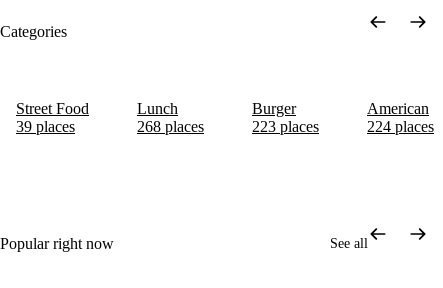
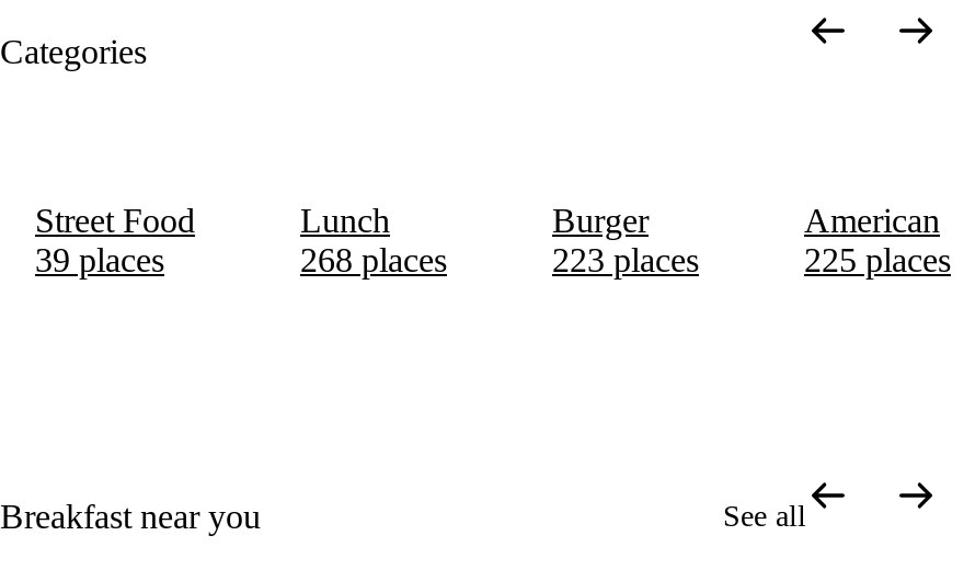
- 224 places
+ 225 places

- Popular right now
+ Breakfast near you
